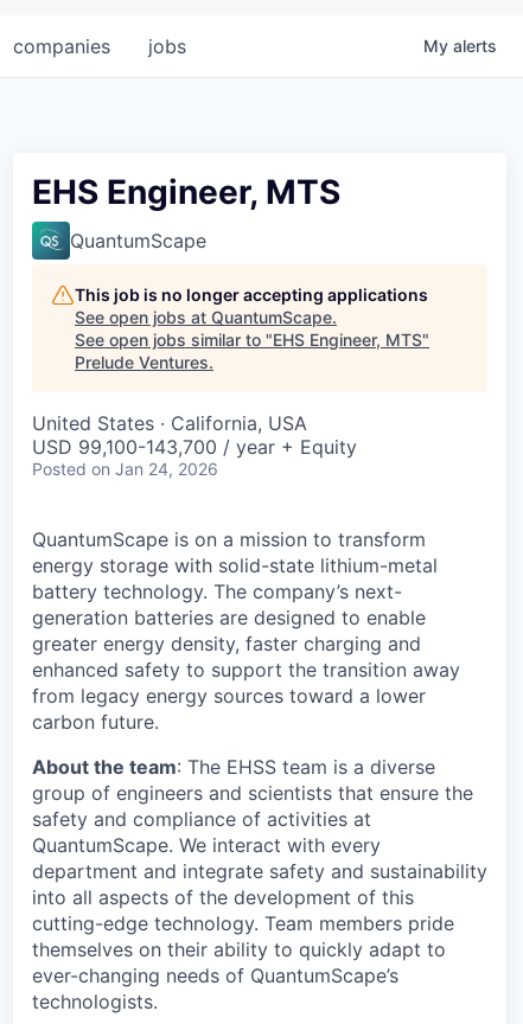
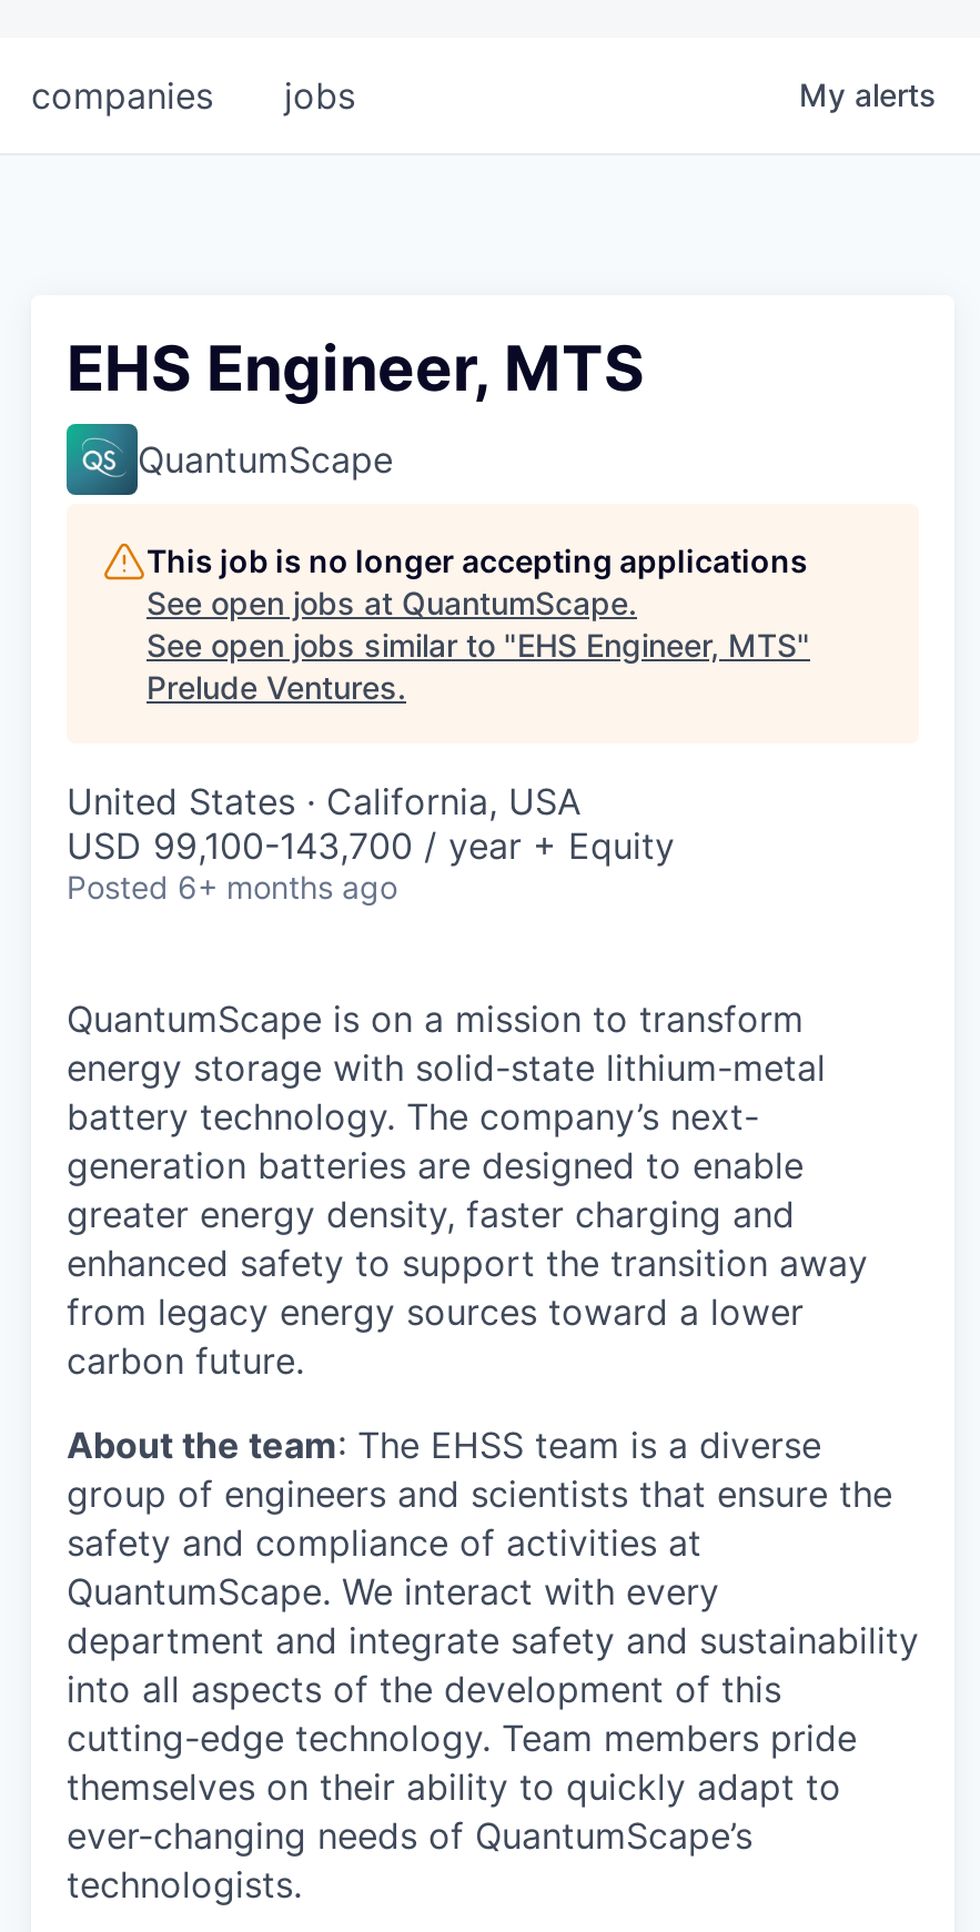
- Posted on Jan 24, 2026
+ Posted 6+ months ago
